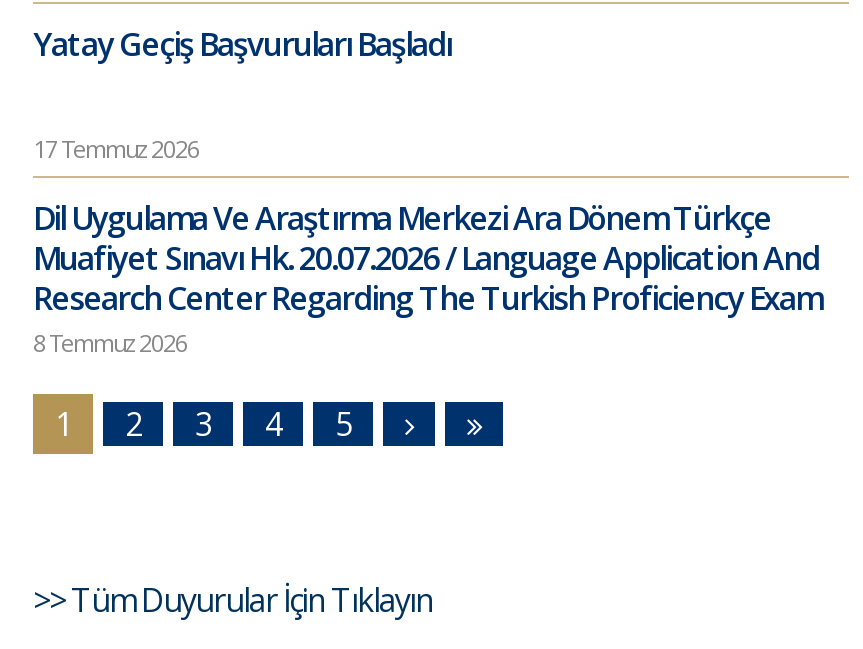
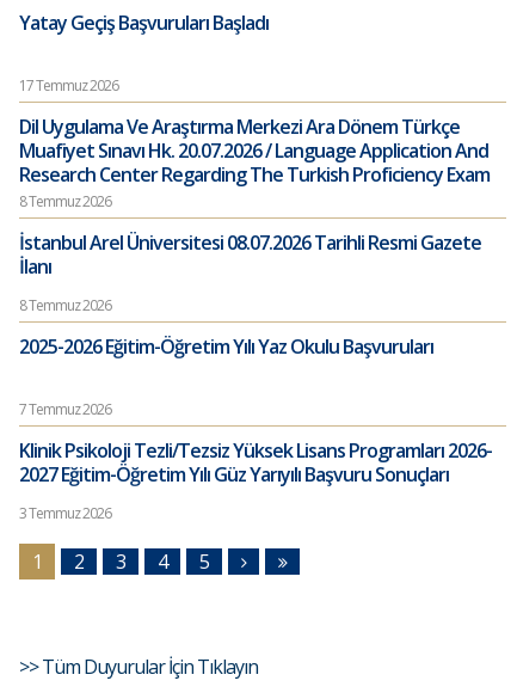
+ İstanbul Arel Üniversitesi 08.07.2026 Tarihli Resmi Gazete
+ İlanı
+ 8 Temmuz 2026
+ 2025-2026 Eğitim-Öğretim Yılı Yaz Okulu Başvuruları
+ 7 Temmuz 2026
+ Klinik Psikoloji Tezli/Tezsiz Yüksek Lisans Programları 2026-
+ 2027 Eğitim-Öğretim Yılı Güz Yarıyılı Başvuru Sonuçları
+ 3 Temmuz 2026
